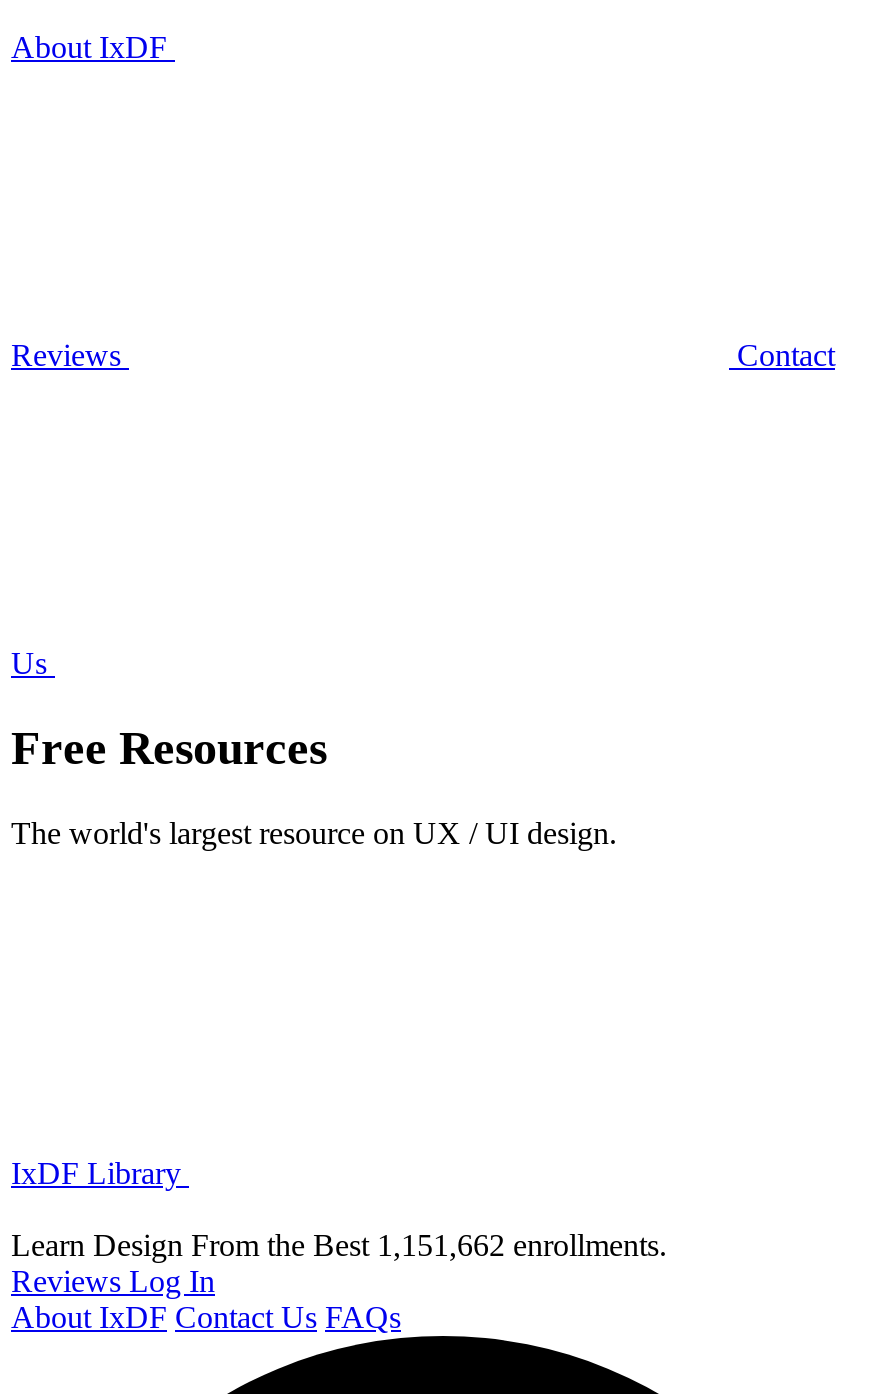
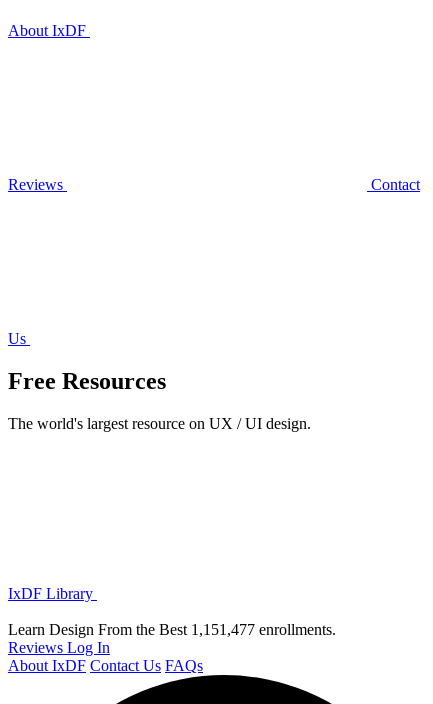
- Learn Design From the Best 1,151,662 enrollments.
+ Learn Design From the Best 1,151,477 enrollments.
